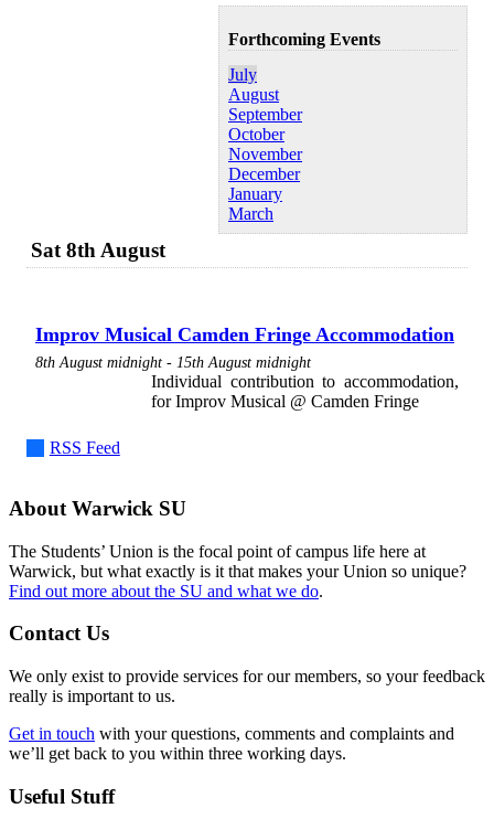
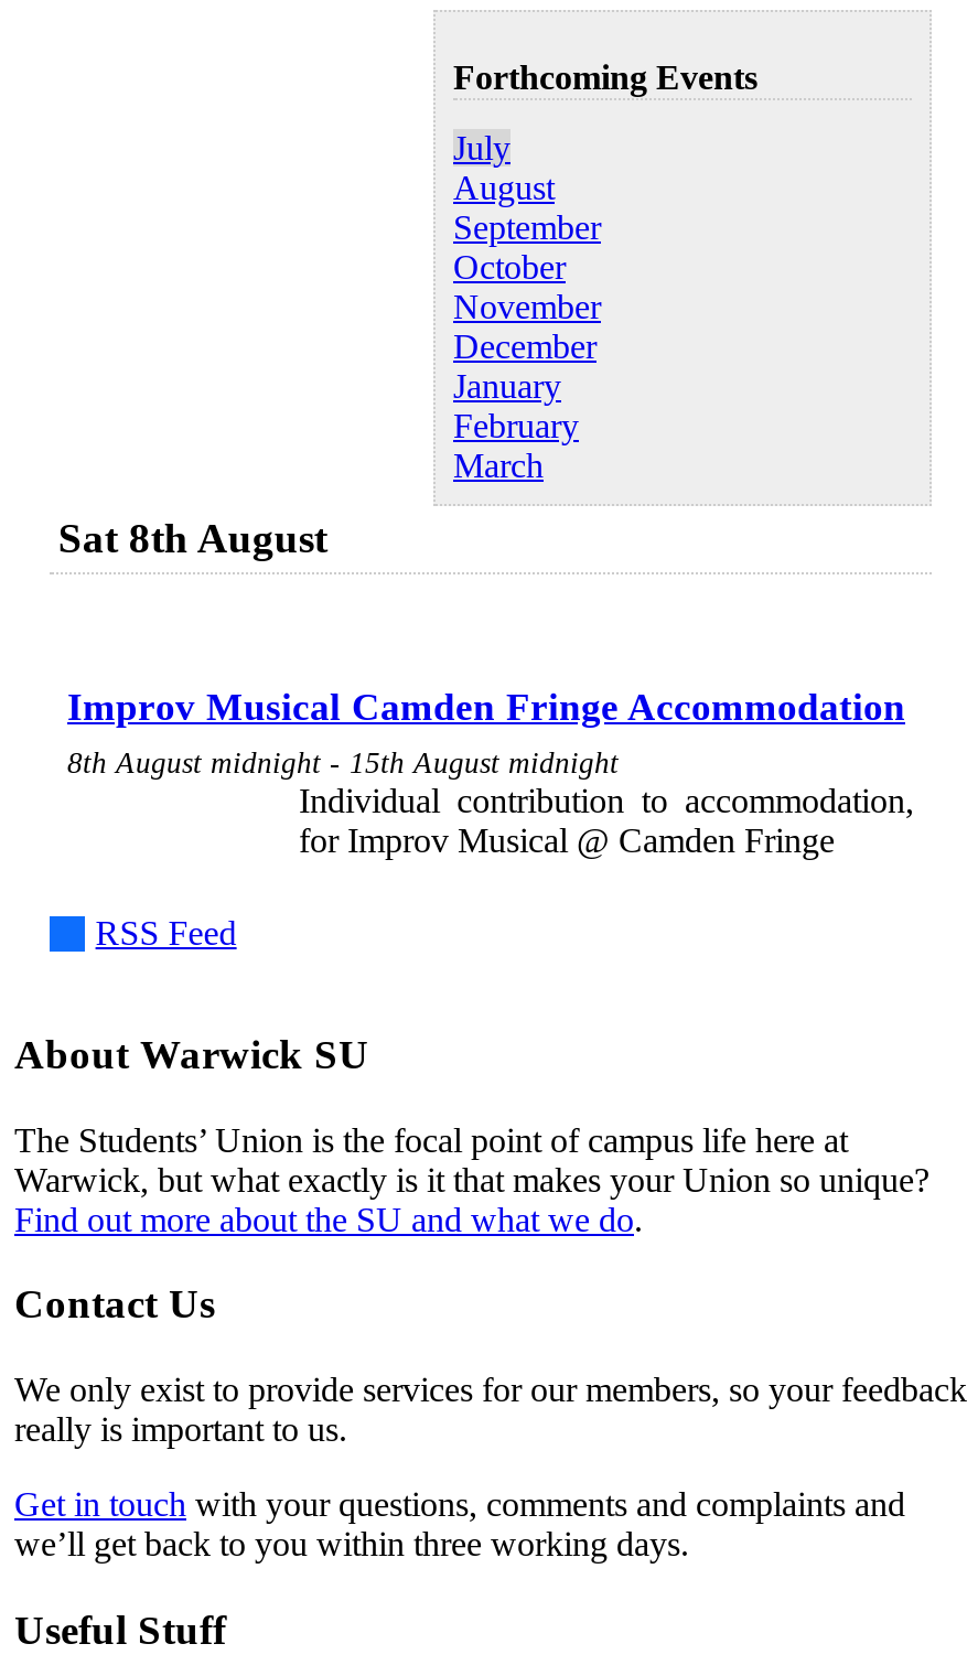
+ February
